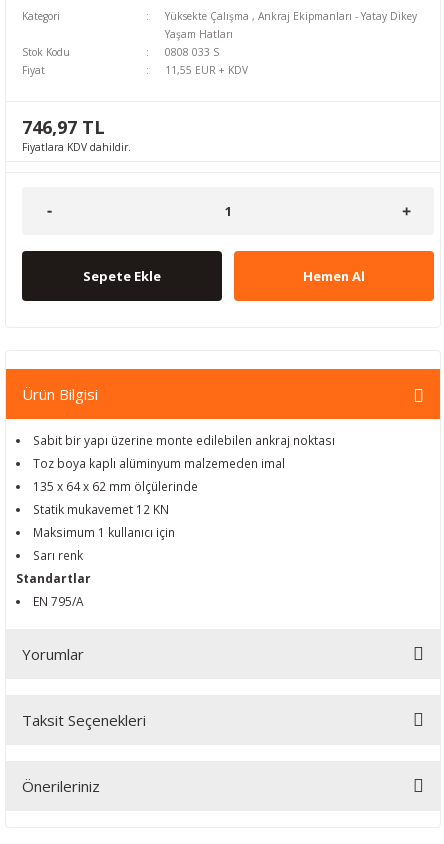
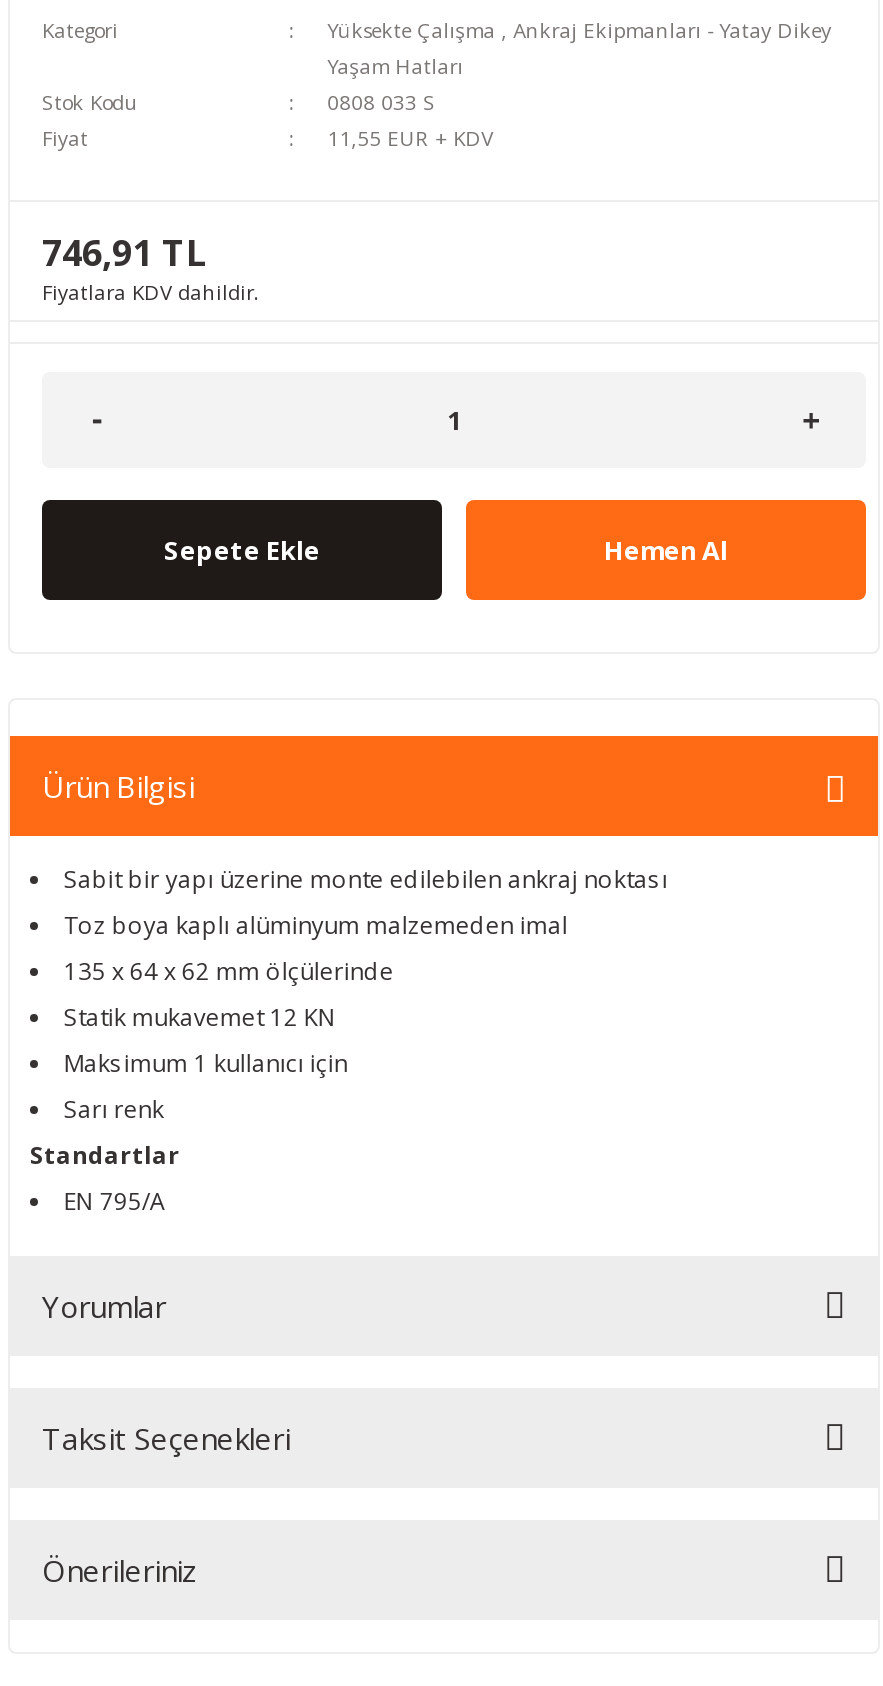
- 746,97 TL
+ 746,91 TL
